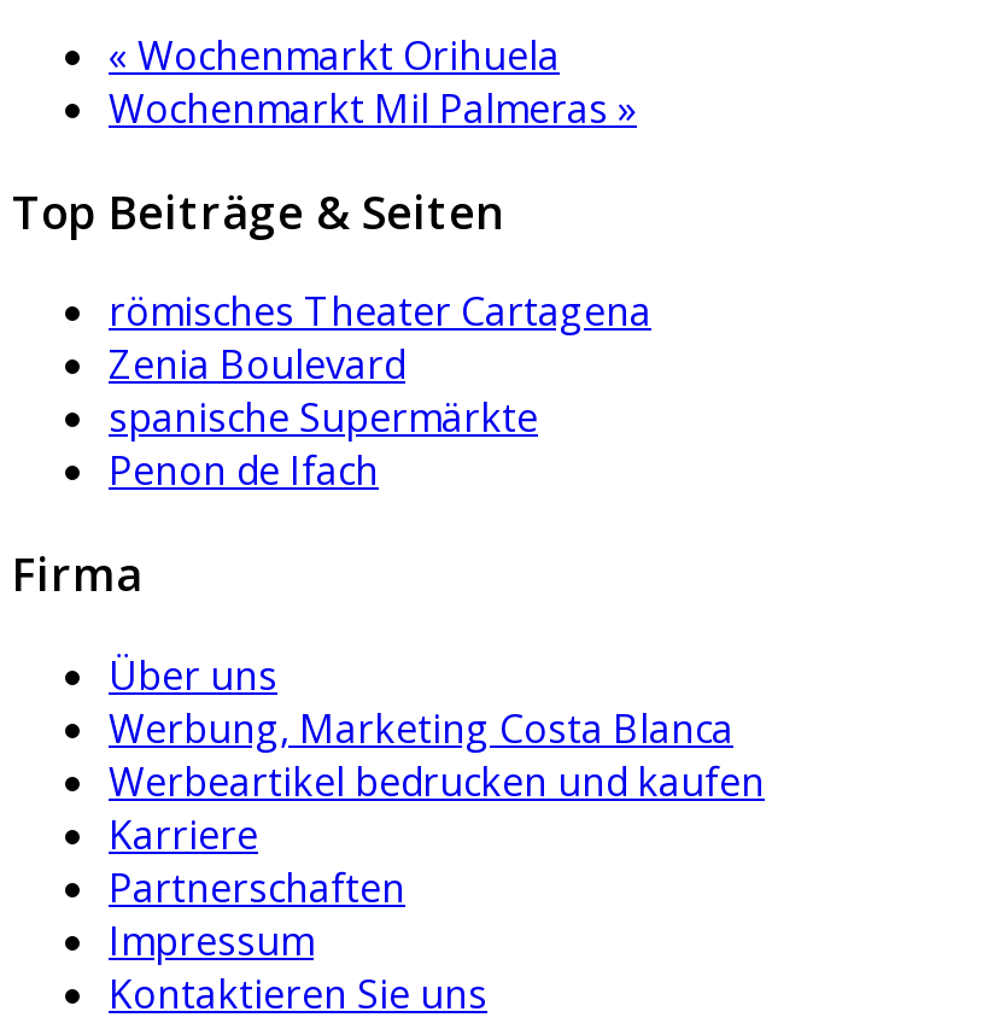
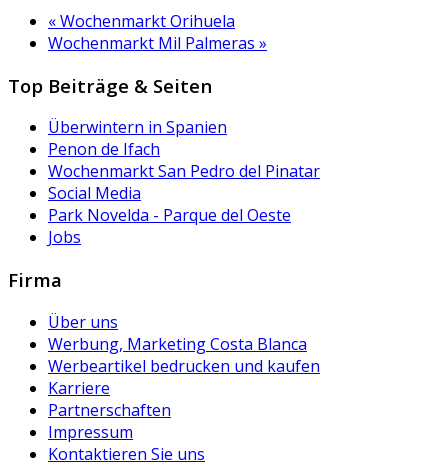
- römisches Theater Cartagena
- Zenia Boulevard
- spanische Supermärkte
+ Überwintern in Spanien

moved up: Penon de Ifach

+ Wochenmarkt San Pedro del Pinatar
+ Social Media
+ Park Novelda - Parque del Oeste
+ Jobs
